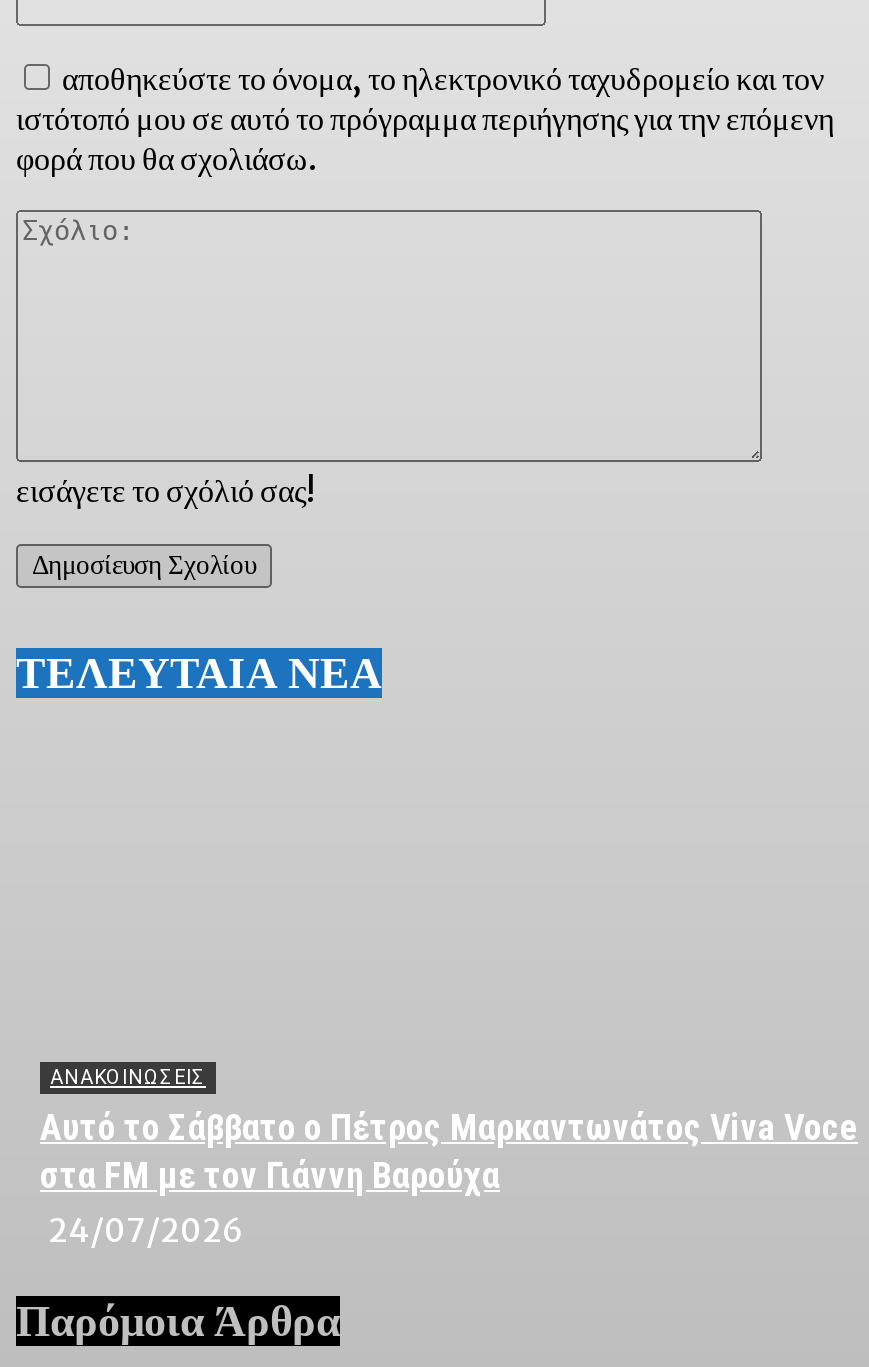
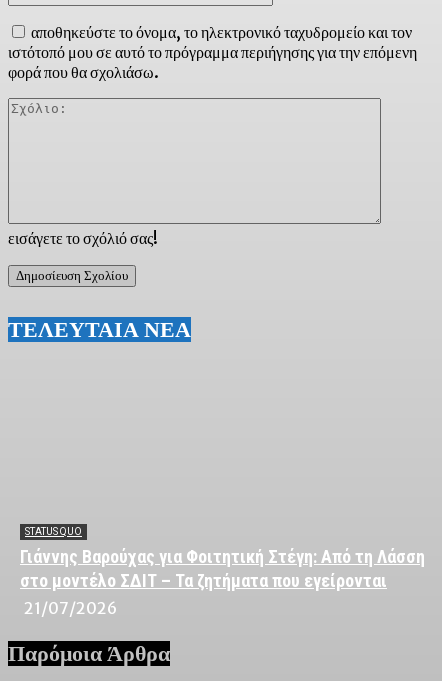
- ΑΝΑΚΟΙΝΩΣΕΙΣ
- Αυτό το Σάββατο ο Πέτρος Μαρκαντωνάτος Viva Voce
- στα FM με τον Γιάννη Βαρούχα
- 24/07/2026
+ STATUS QUO
+ Γιάννης Βαρούχας για Φοιτητική Στέγη: Από τη Λάσση
+ στο μοντέλο ΣΔΙΤ – Τα ζητήματα που εγείρονται
+ 21/07/2026
